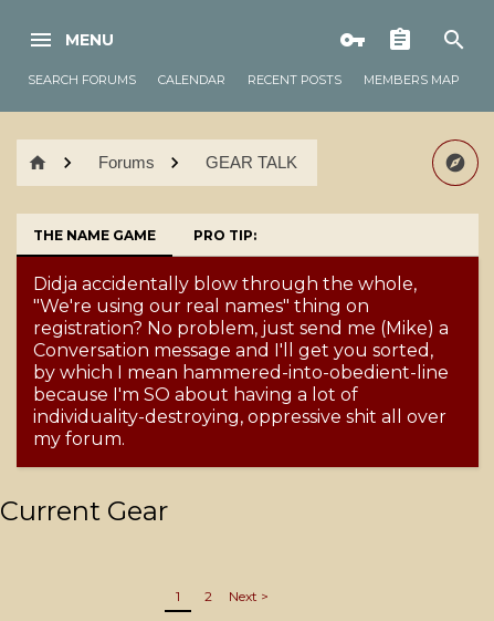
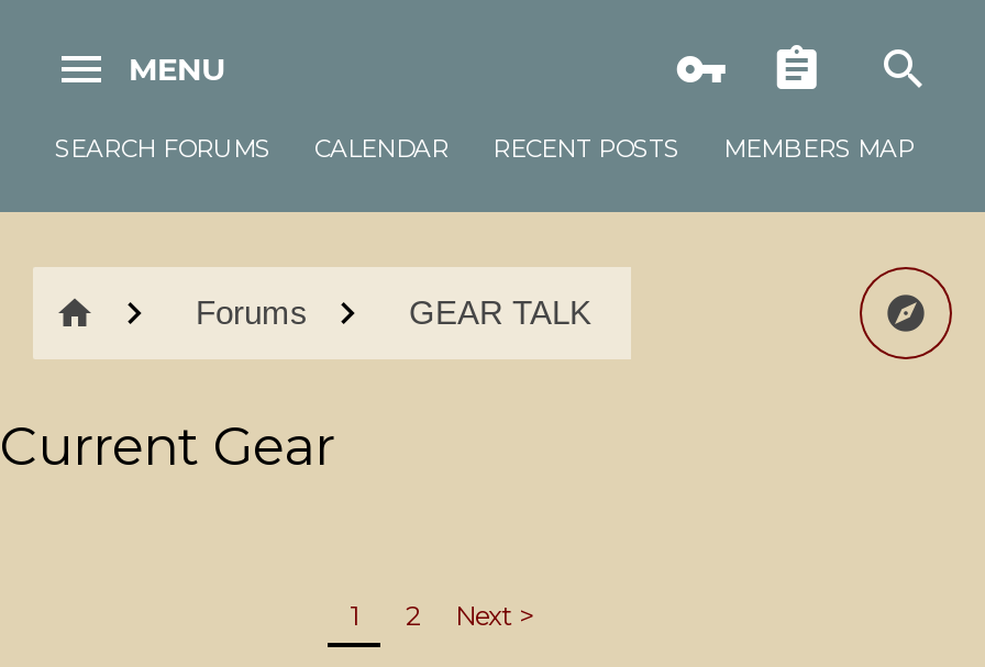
- [image]
- THE NAME GAME
- PRO TIP:
- Didja accidentally blow through the whole,
- "We're using our real names" thing on
- registration? No problem, just send me (Mike) a
- Conversation message and I'll get you sorted,
- by which I mean hammered-into-obedient-line
- because I'm SO about having a lot of
- individuality-destroying, oppressive shit all over
- my forum.
